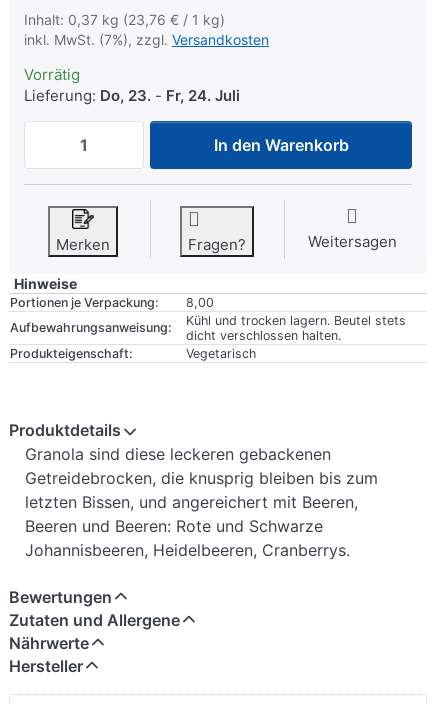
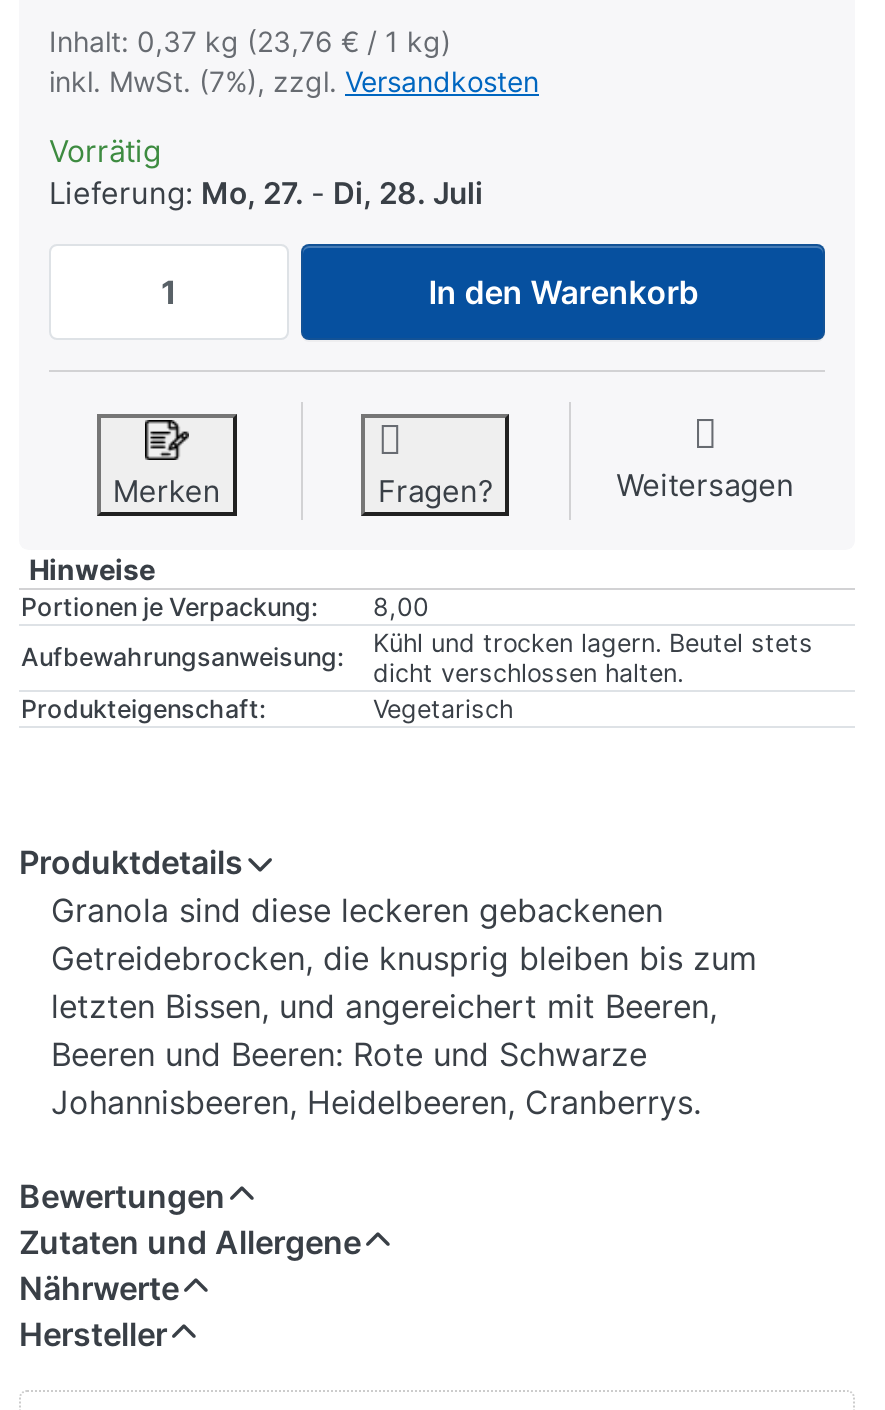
- Lieferung: Do, 23. - Fr, 24. Juli
+ Lieferung: Mo, 27. - Di, 28. Juli
